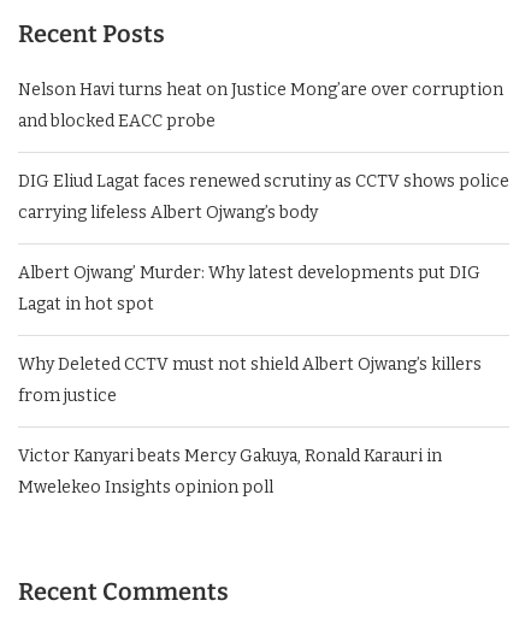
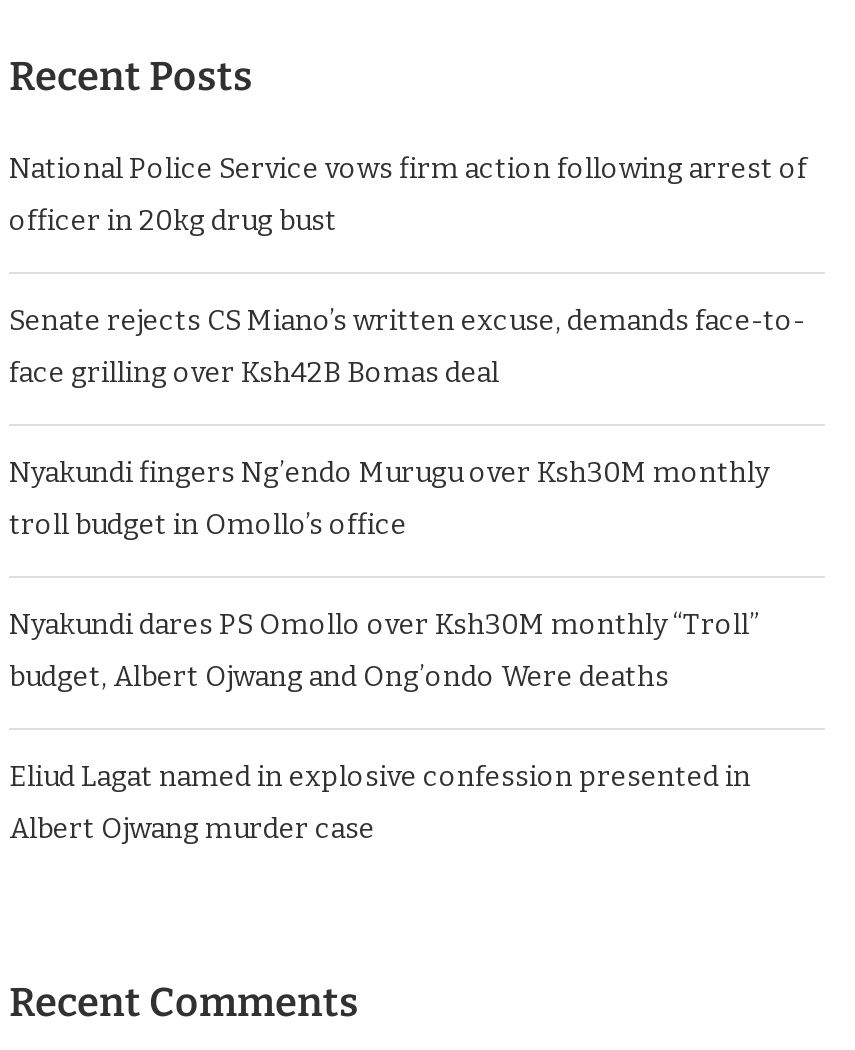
- Nelson Havi turns heat on Justice Mong’are over corruption
+ National Police Service vows firm action following arrest of

- and blocked EACC probe
+ officer in 20kg drug bust

- DIG Eliud Lagat faces renewed scrutiny as CCTV shows police
+ Senate rejects CS Miano’s written excuse, demands face-to-

- carrying lifeless Albert Ojwang’s body
+ face grilling over Ksh42B Bomas deal

- Albert Ojwang’ Murder: Why latest developments put DIG
+ Nyakundi fingers Ng’endo Murugu over Ksh30M monthly

- Lagat in hot spot
+ troll budget in Omollo’s office

- Why Deleted CCTV must not shield Albert Ojwang’s killers
+ Nyakundi dares PS Omollo over Ksh30M monthly “Troll”

- from justice
+ budget, Albert Ojwang and Ong’ondo Were deaths

- Victor Kanyari beats Mercy Gakuya, Ronald Karauri in
+ Eliud Lagat named in explosive confession presented in

- Mwelekeo Insights opinion poll
+ Albert Ojwang murder case
